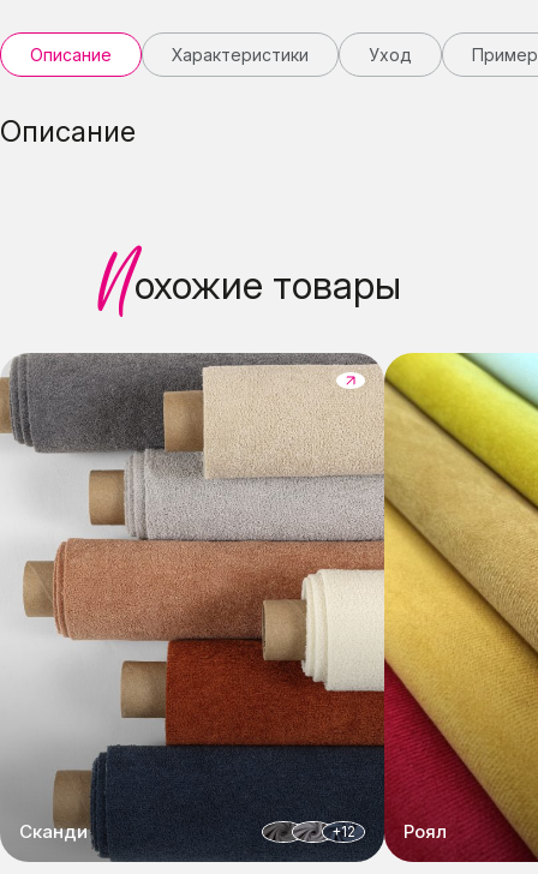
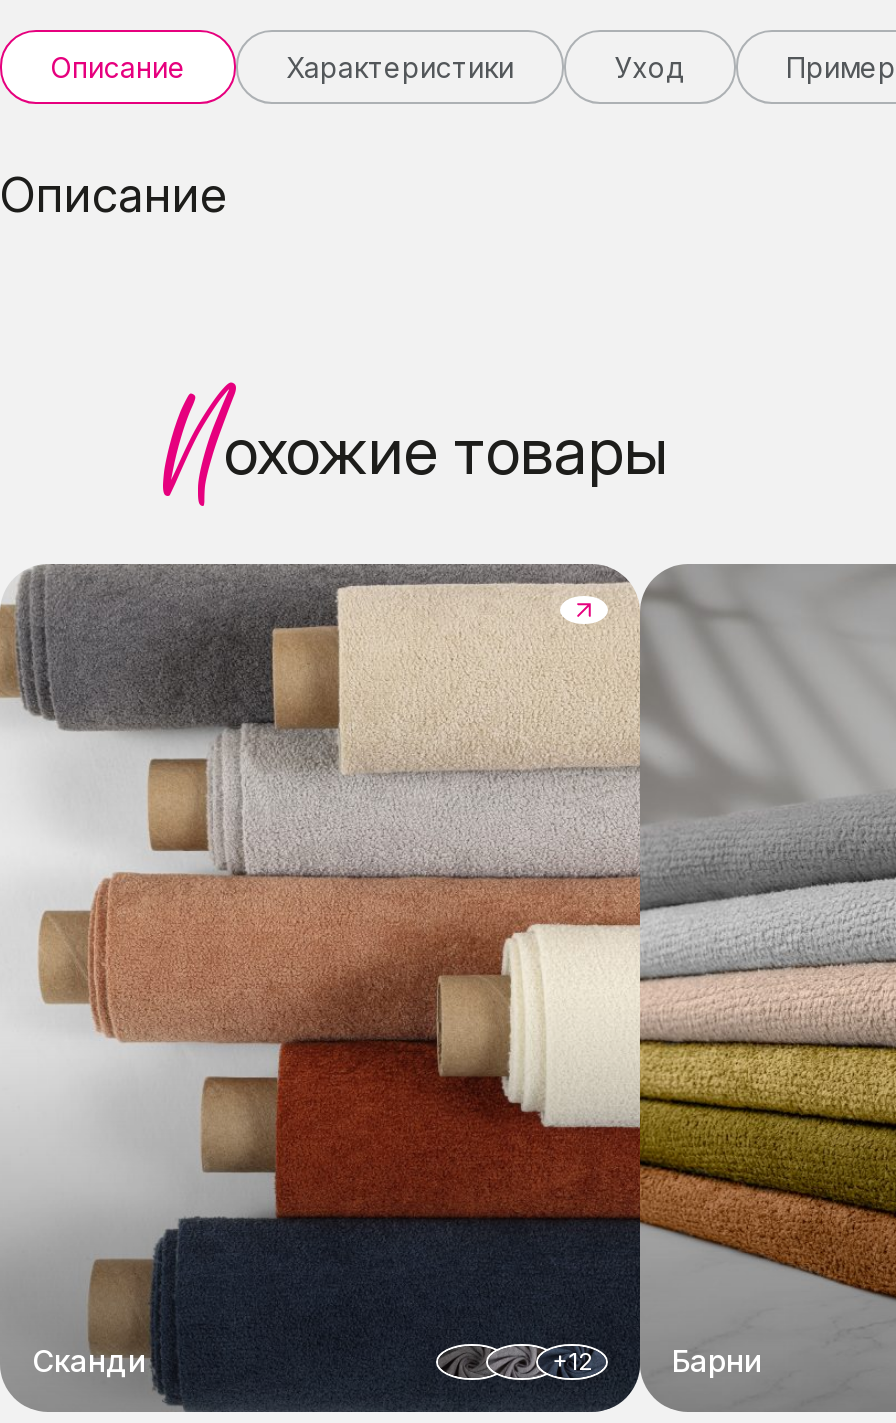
- [image]
- Роял
+ [image]
+ Барни
